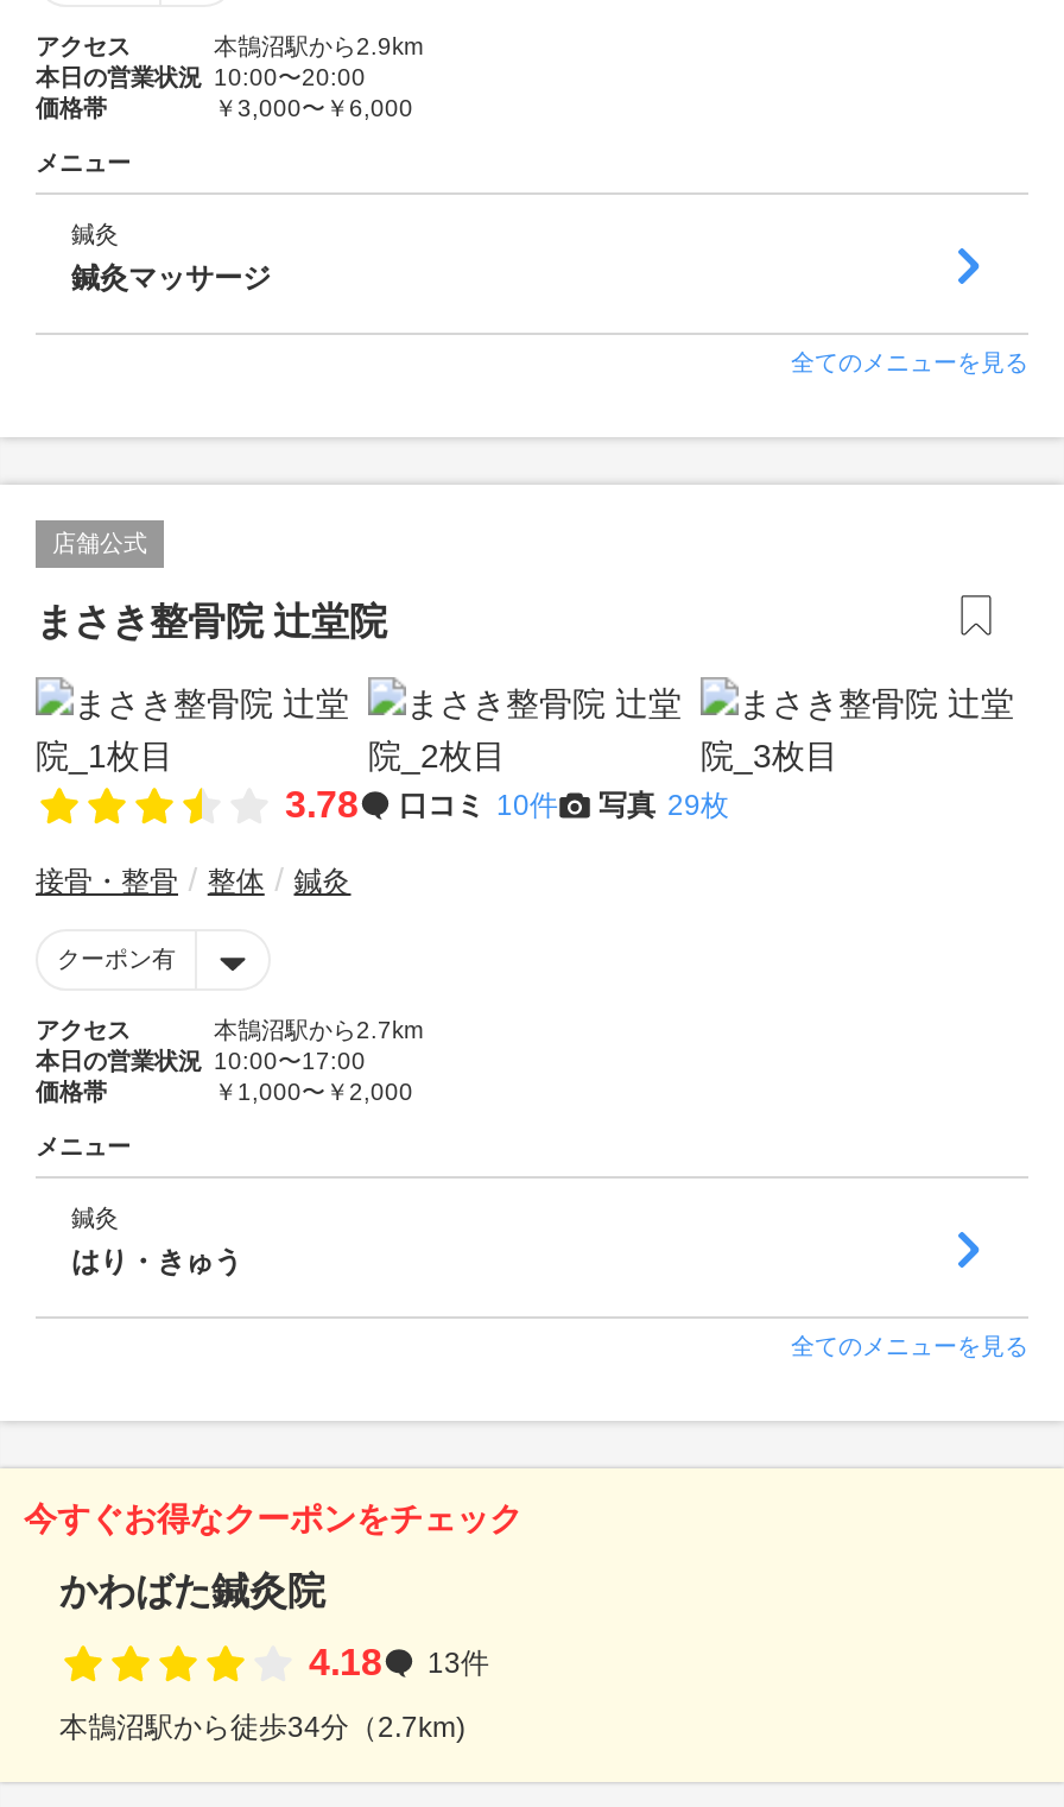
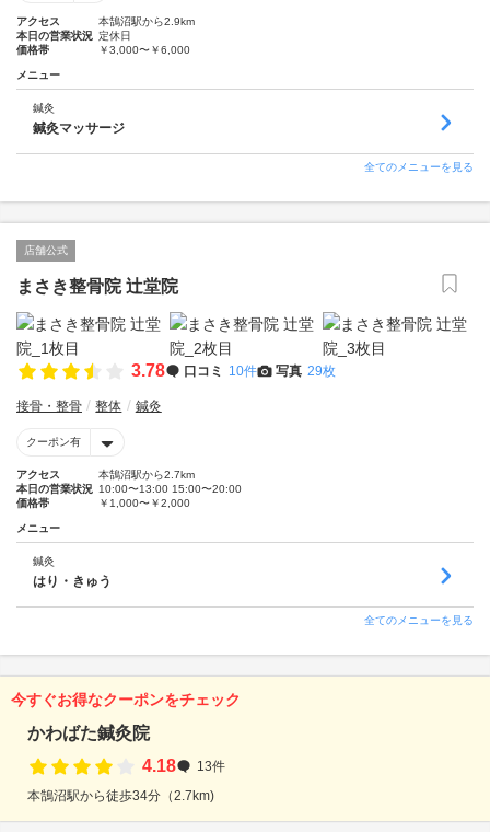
- 本日の営業状況 10:00〜20:00
+ 本日の営業状況 定休日

- 本日の営業状況 10:00〜17:00
+ 本日の営業状況 10:00〜13:00 15:00〜20:00
